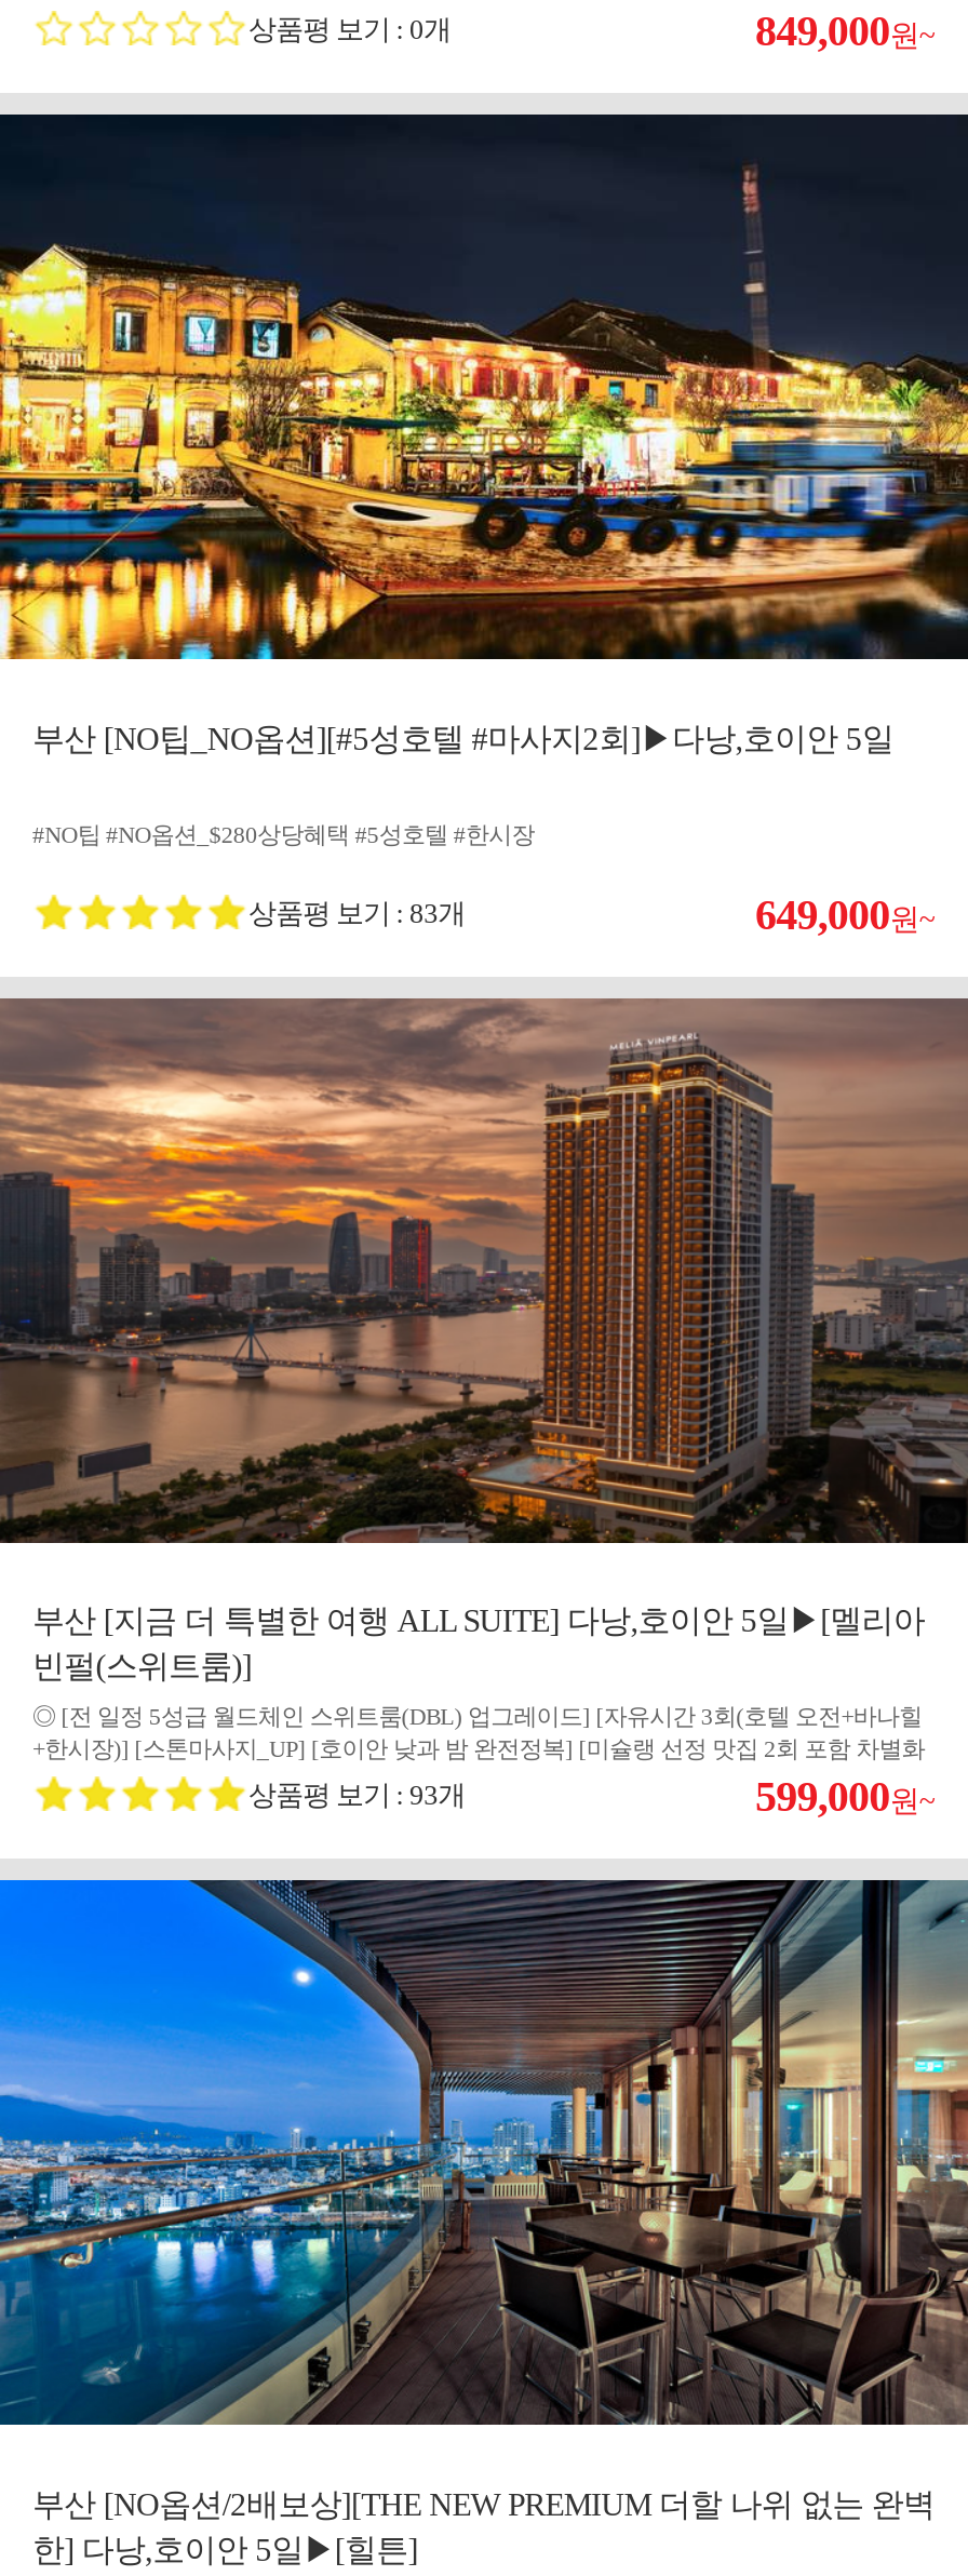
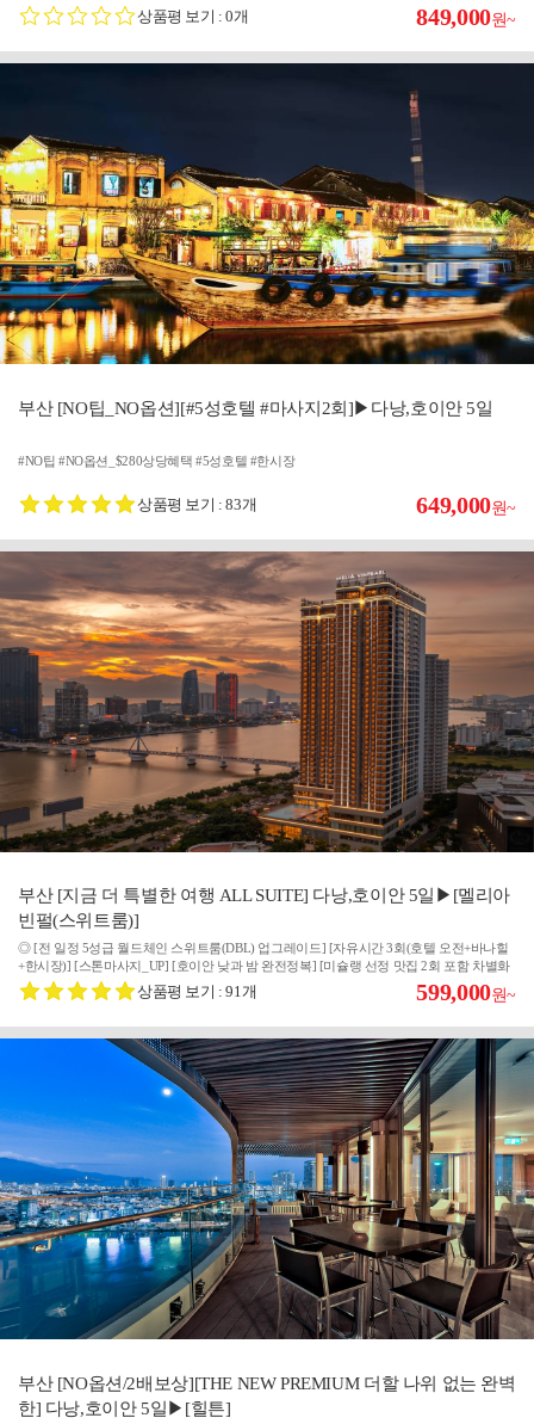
- 상품평 보기 : 93개
+ 상품평 보기 : 91개
